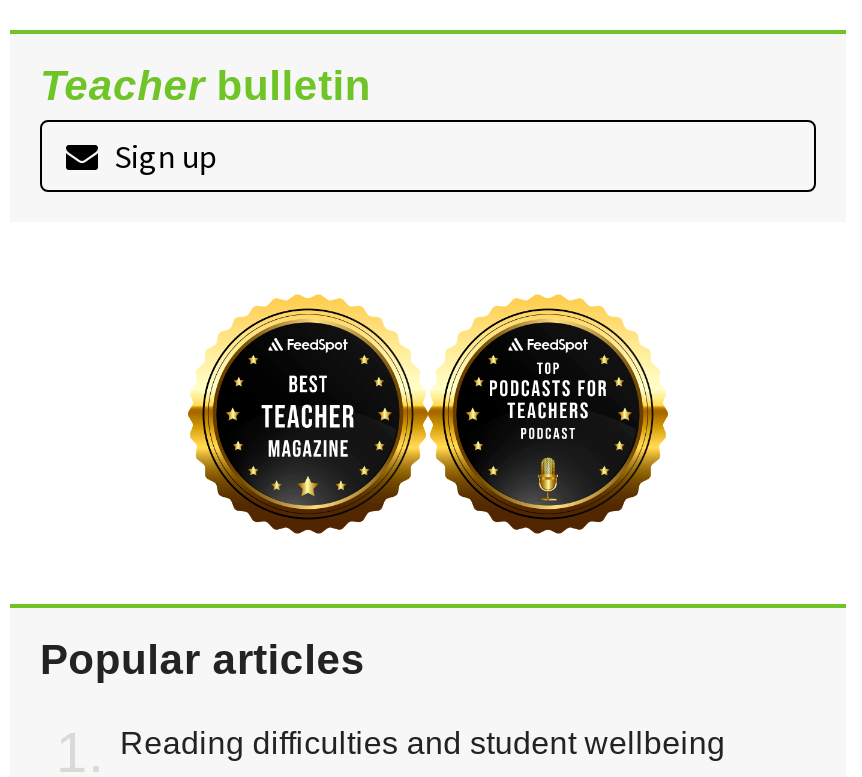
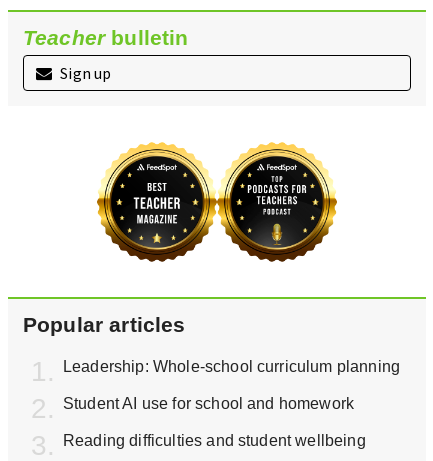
+ Leadership: Whole-school curriculum planning
+ Student AI use for school and homework
